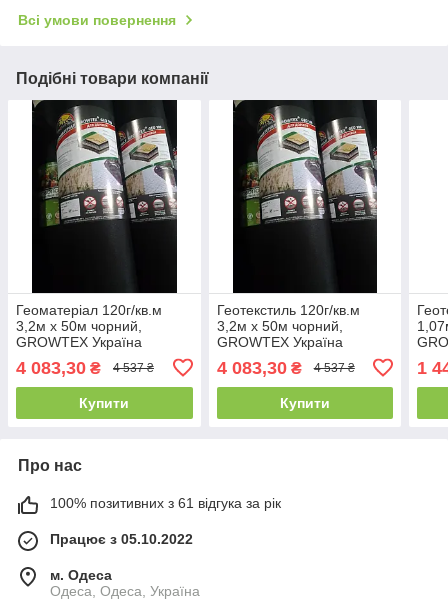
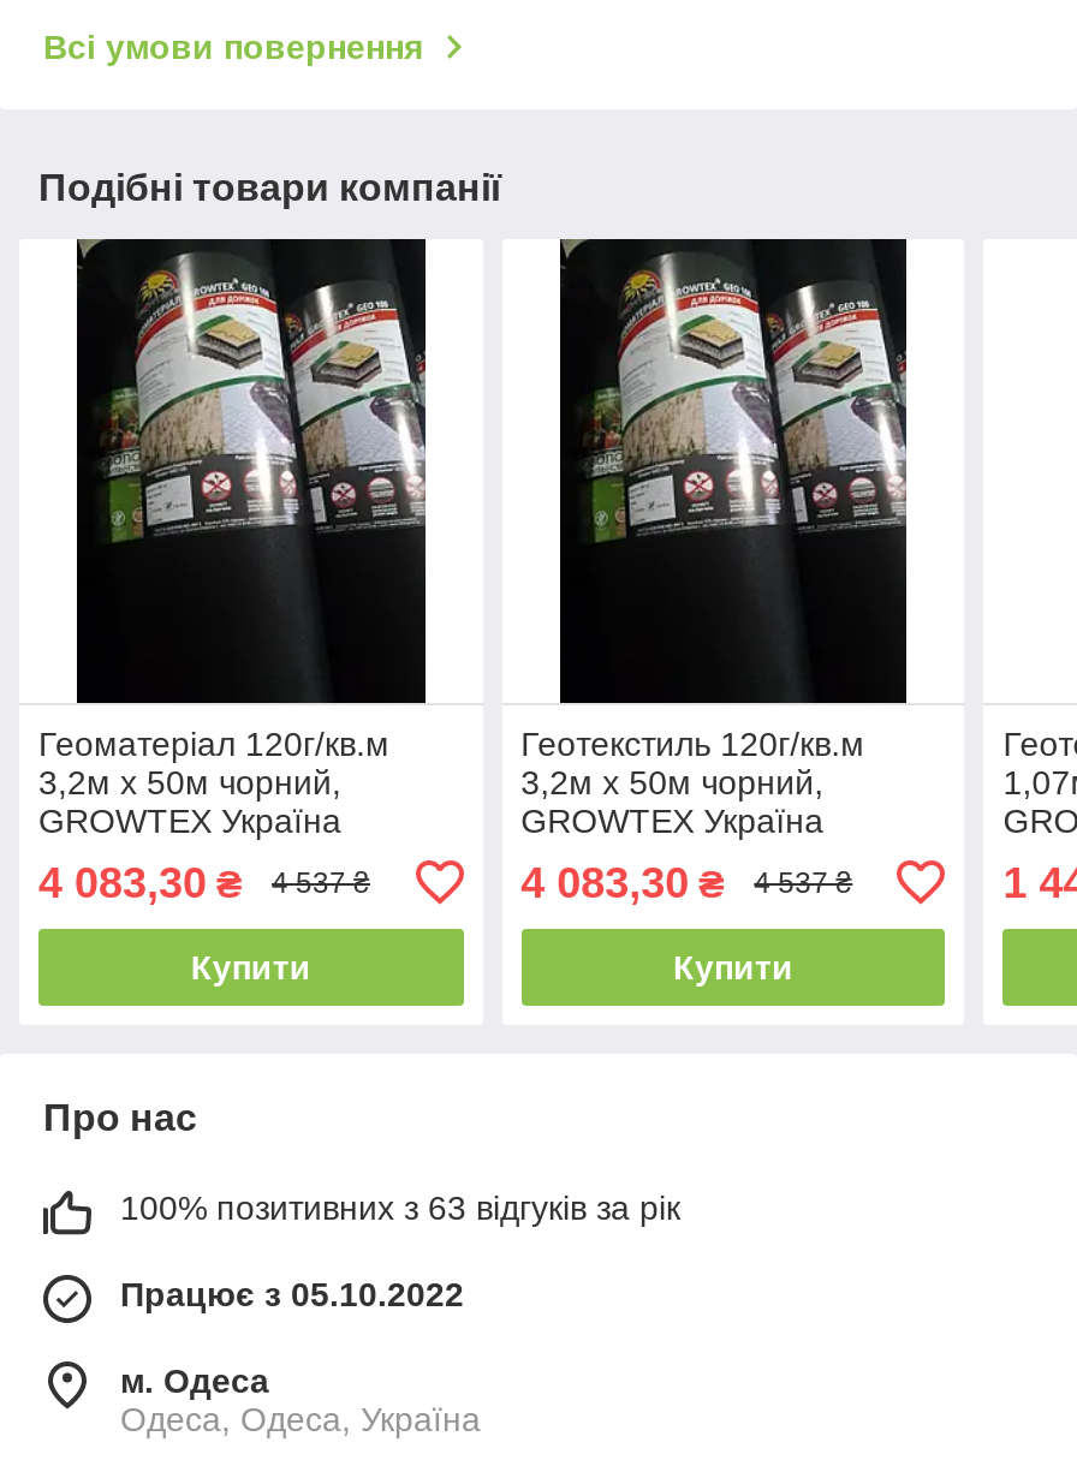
- 100% позитивних з 61 відгука за рік
+ 100% позитивних з 63 відгуків за рік
